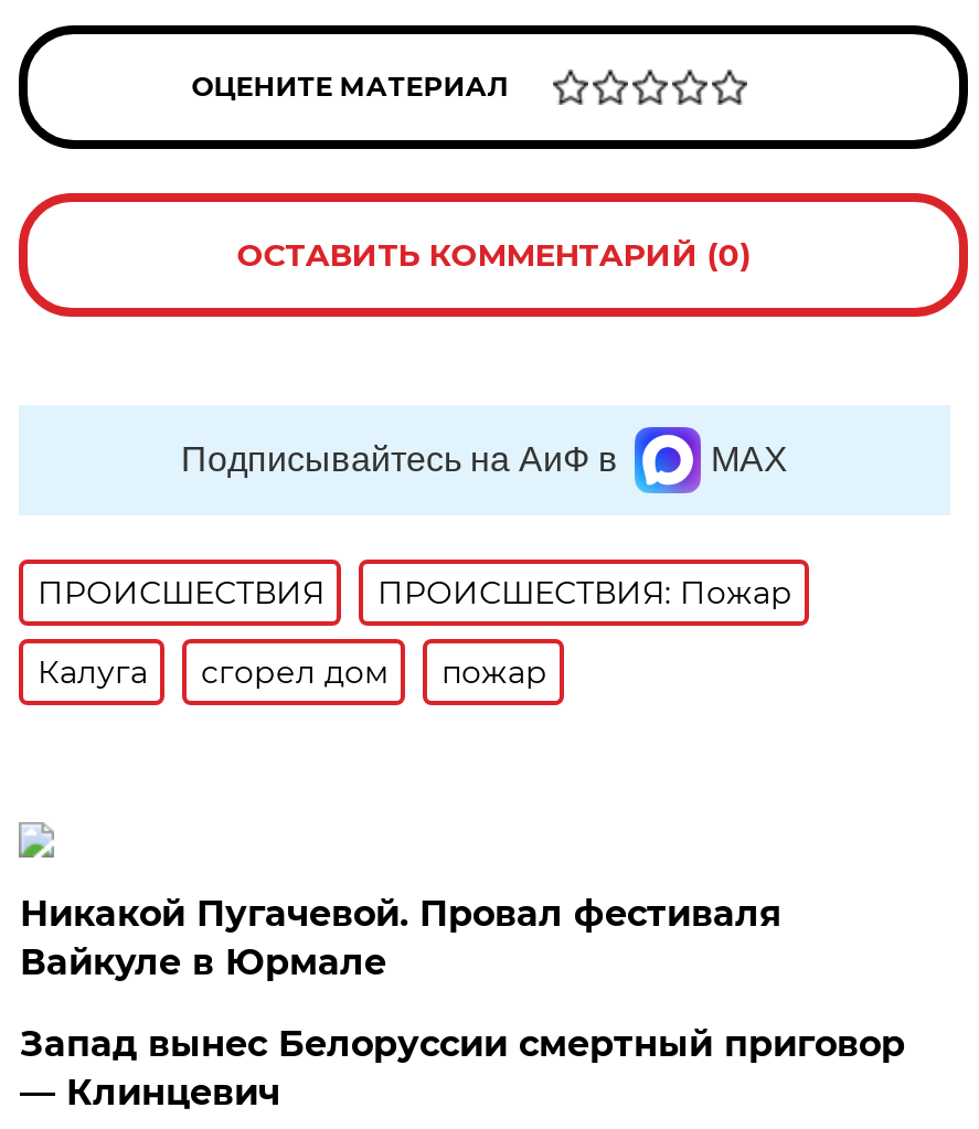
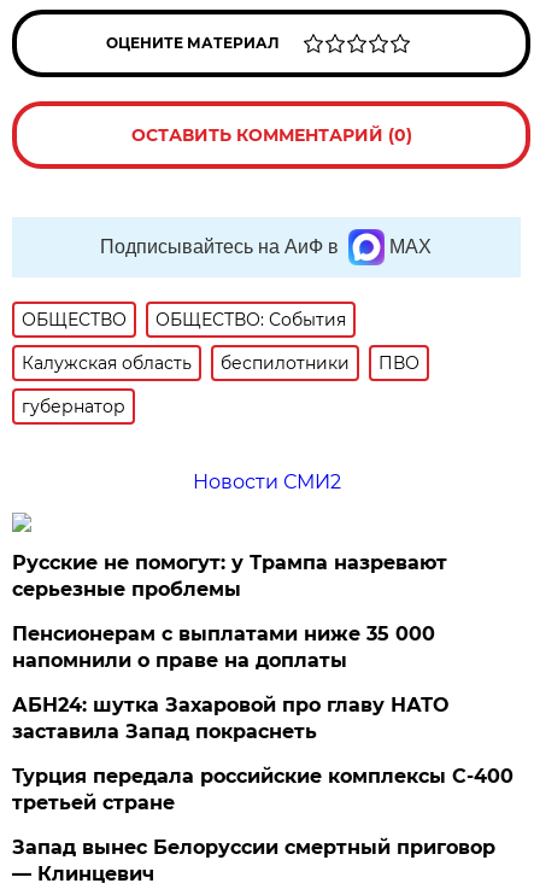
- ПРОИСШЕСТВИЯ
- ПРОИСШЕСТВИЯ: Пожар
- Калуга
- сгорел дом
- пожар
+ ОБЩЕСТВО
+ ОБЩЕСТВО: События
+ Калужская область
+ беспилотники
+ ПВО
+ губернатор
+ Новости СМИ2

- Никакой Пугачевой. Провал фестиваля
- Вайкуле в Юрмале
+ Русские не помогут: у Трампа назревают
+ серьезные проблемы
+ Пенсионерам с выплатами ниже 35 000
+ напомнили о праве на доплаты
+ АБН24: шутка Захаровой про главу НАТО
+ заставила Запад покраснеть
+ Турция передала российские комплексы С-400
+ третьей стране
